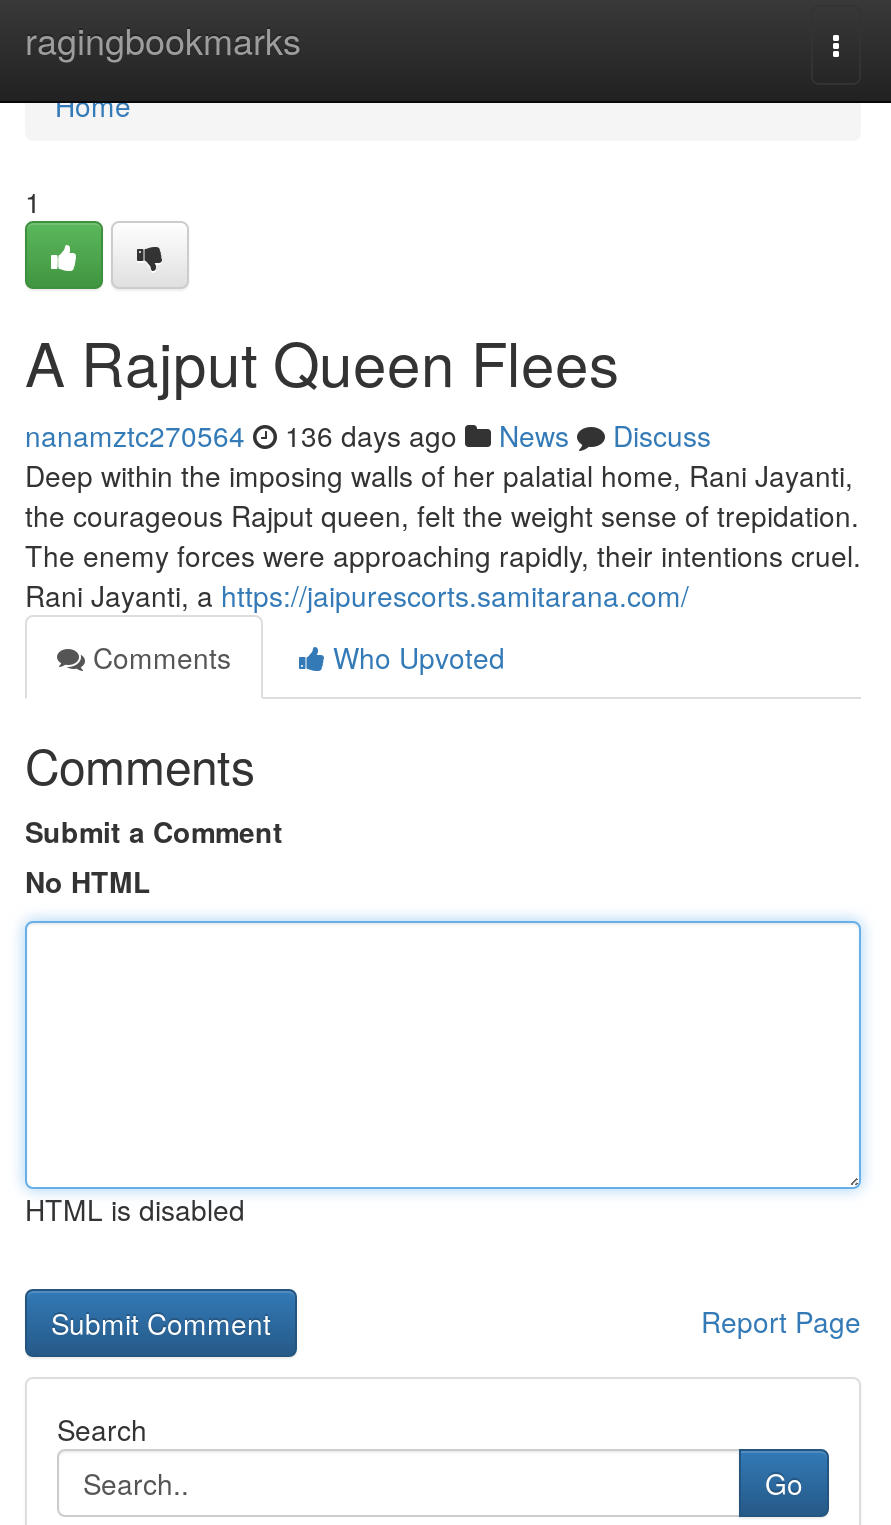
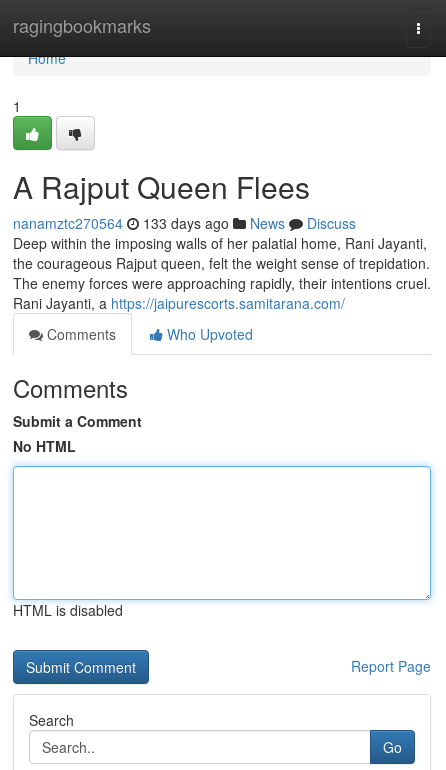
- nanamztc270564 136 days ago News Discuss
+ nanamztc270564 133 days ago News Discuss
